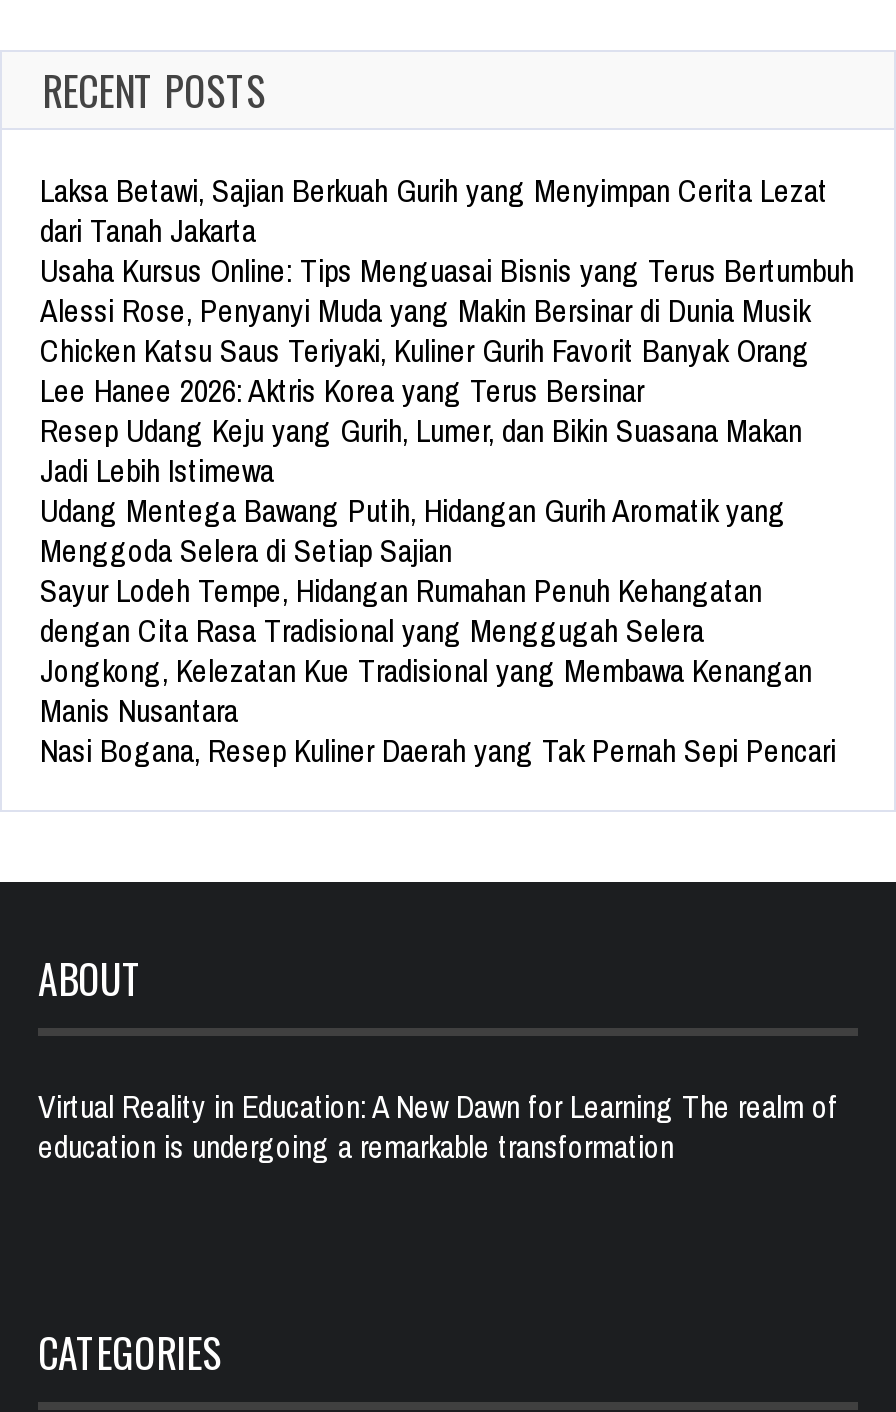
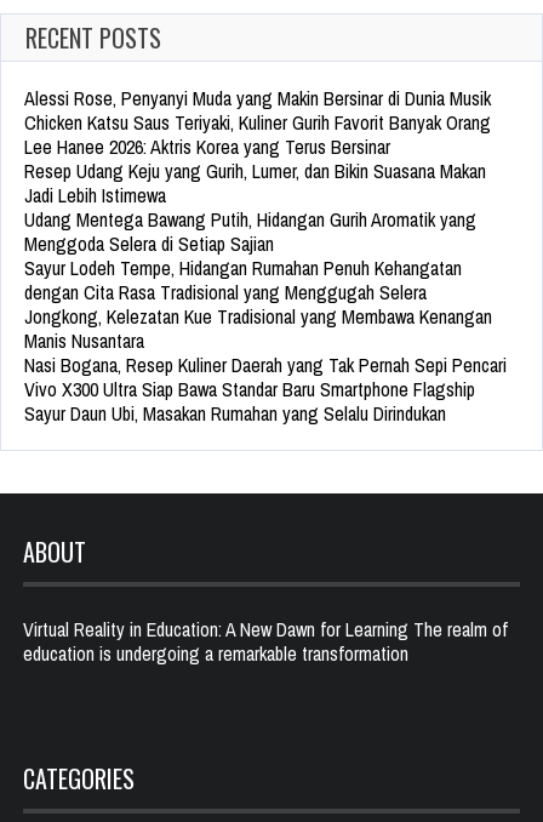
- Laksa Betawi, Sajian Berkuah Gurih yang Menyimpan Cerita Lezat
- dari Tanah Jakarta
- Usaha Kursus Online: Tips Menguasai Bisnis yang Terus Bertumbuh

moved up: Alessi Rose, Penyanyi Muda yang Makin Bersinar di Dunia Musik | Chicken Katsu Saus Teriyaki, Kuliner Gurih Favorit Banyak Orang | Lee Hanee 2026: Aktris Korea yang Terus Bersinar | ... | Manis Nusantara | Nasi Bogana, Resep Kuliner Daerah yang Tak Pernah Sepi Pencari

+ Vivo X300 Ultra Siap Bawa Standar Baru Smartphone Flagship
+ Sayur Daun Ubi, Masakan Rumahan yang Selalu Dirindukan
